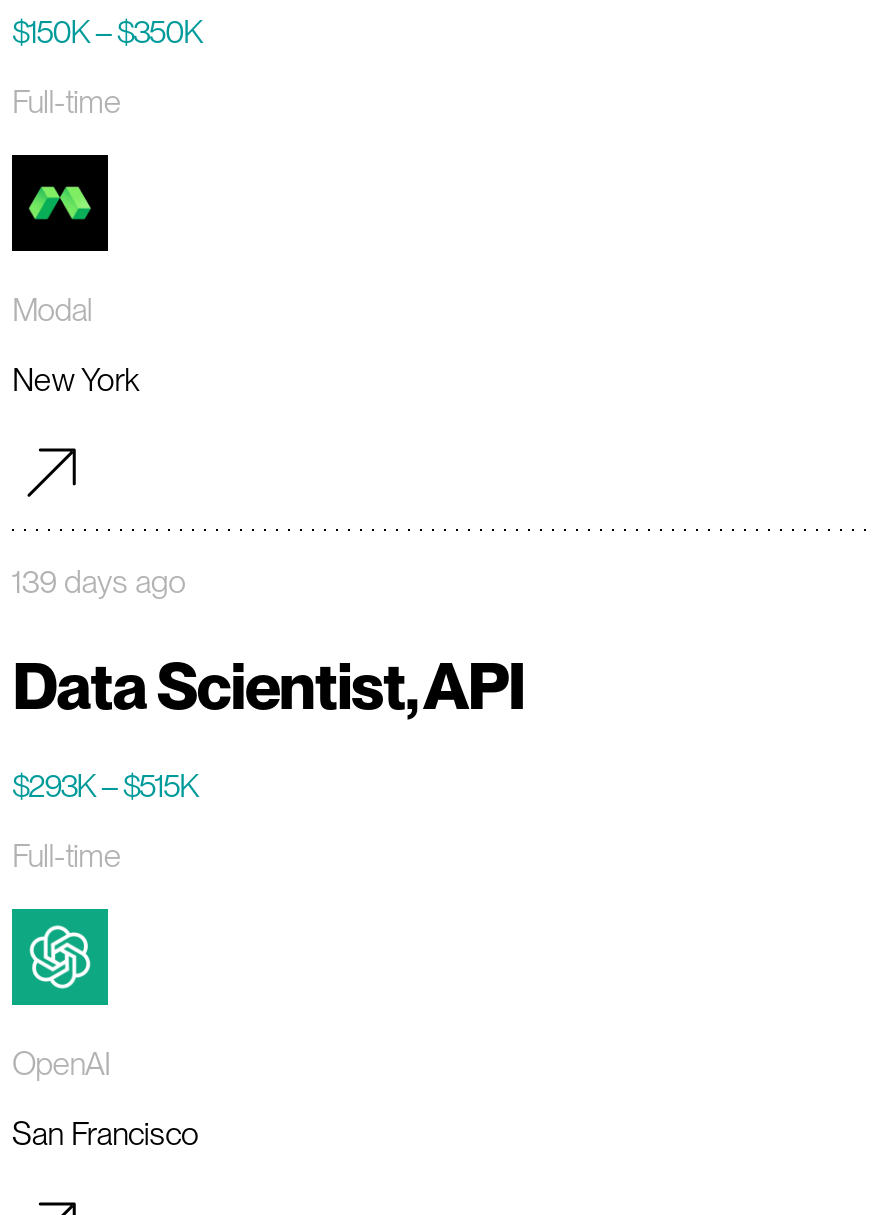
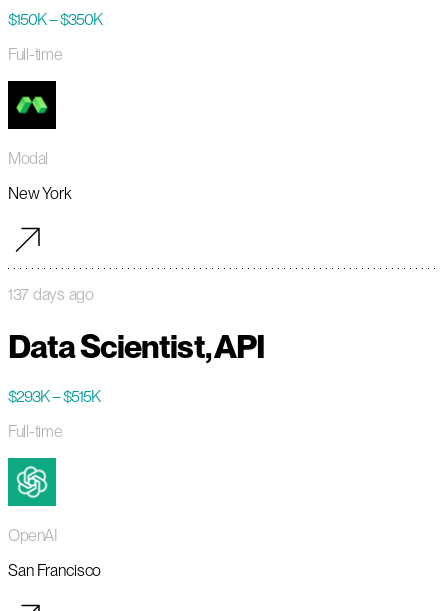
- 139 days ago
+ 137 days ago
